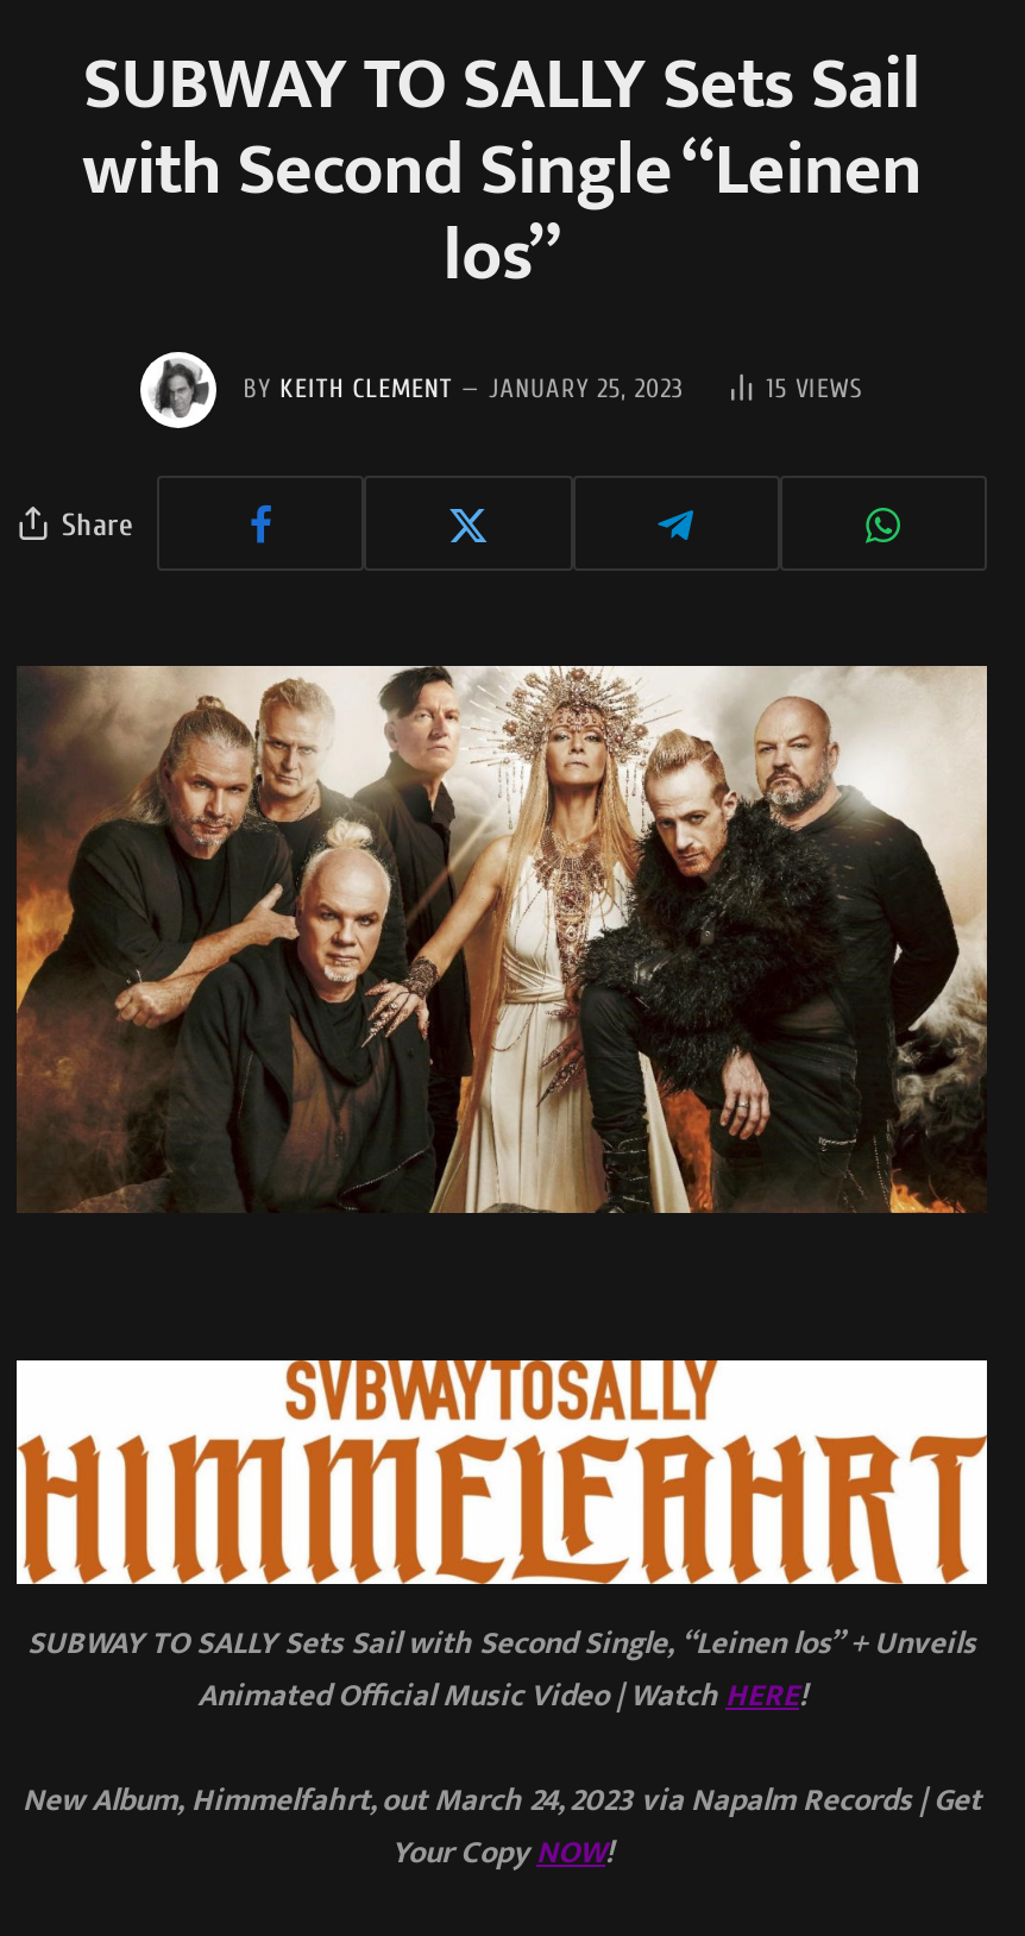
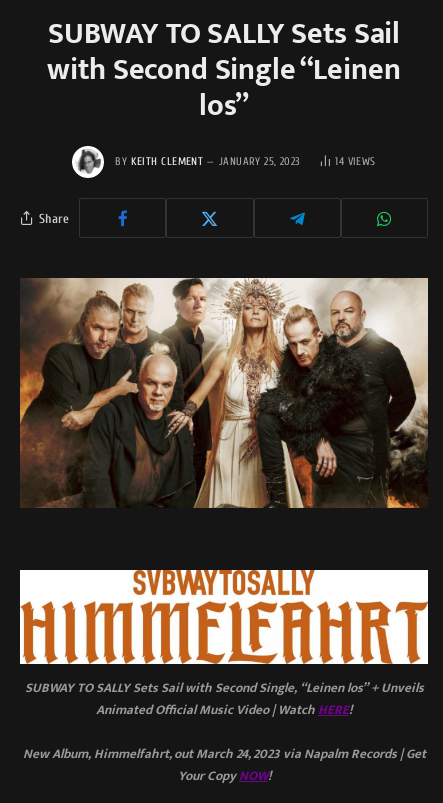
- 15 VIEWS
+ 14 VIEWS
